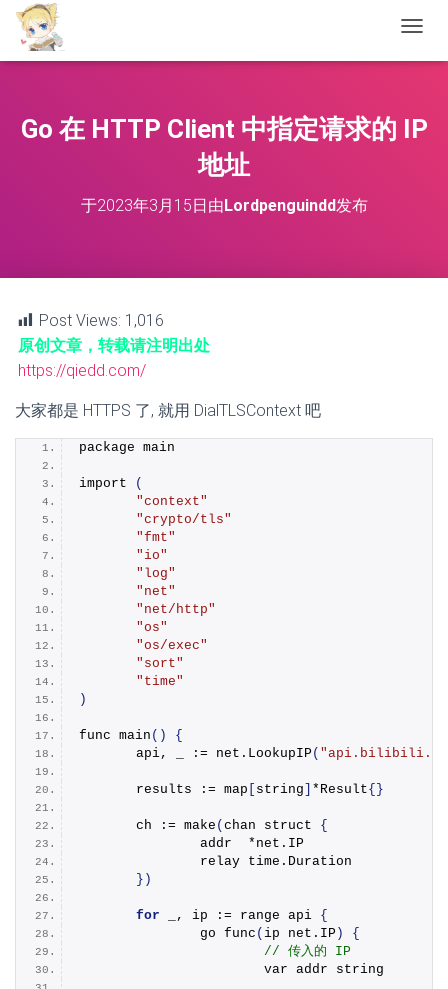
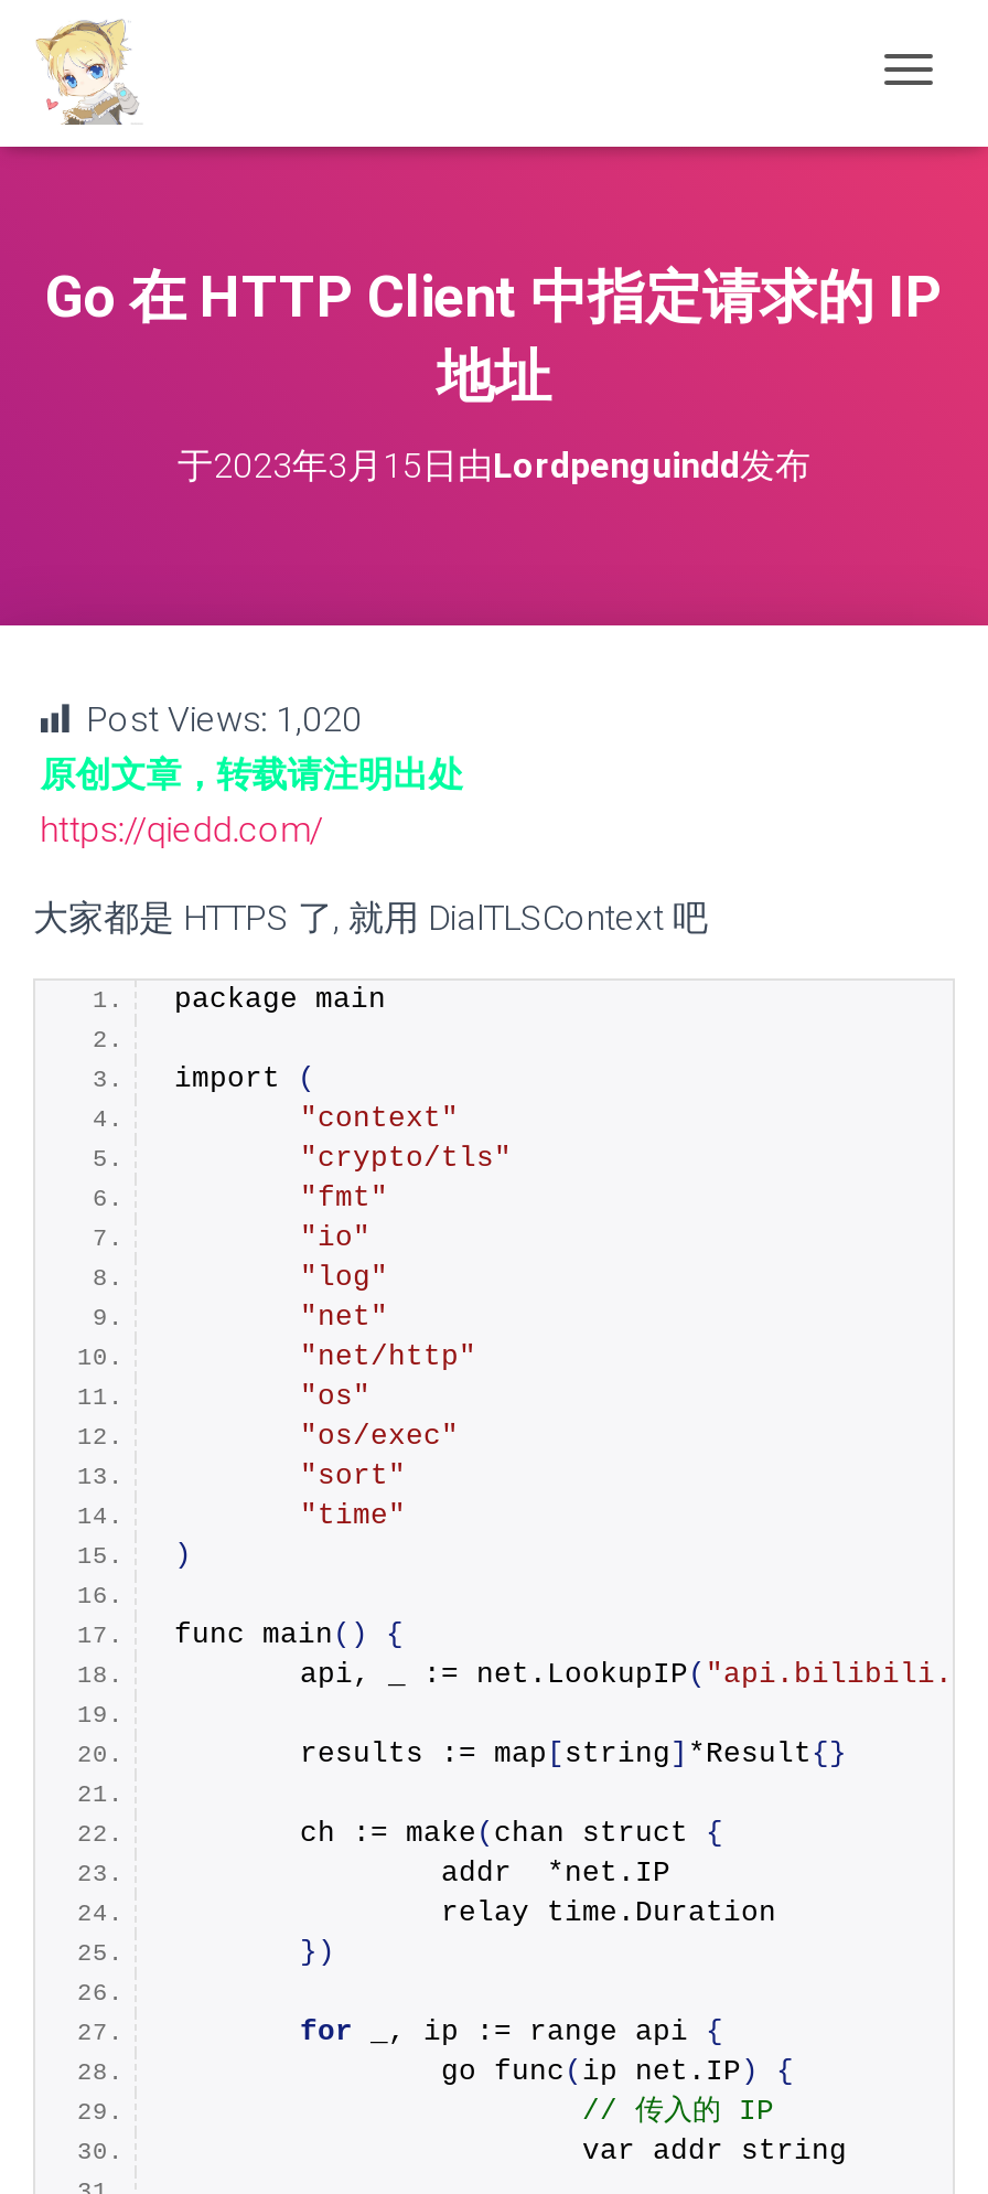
- Post Views: 1,016
+ Post Views: 1,020
